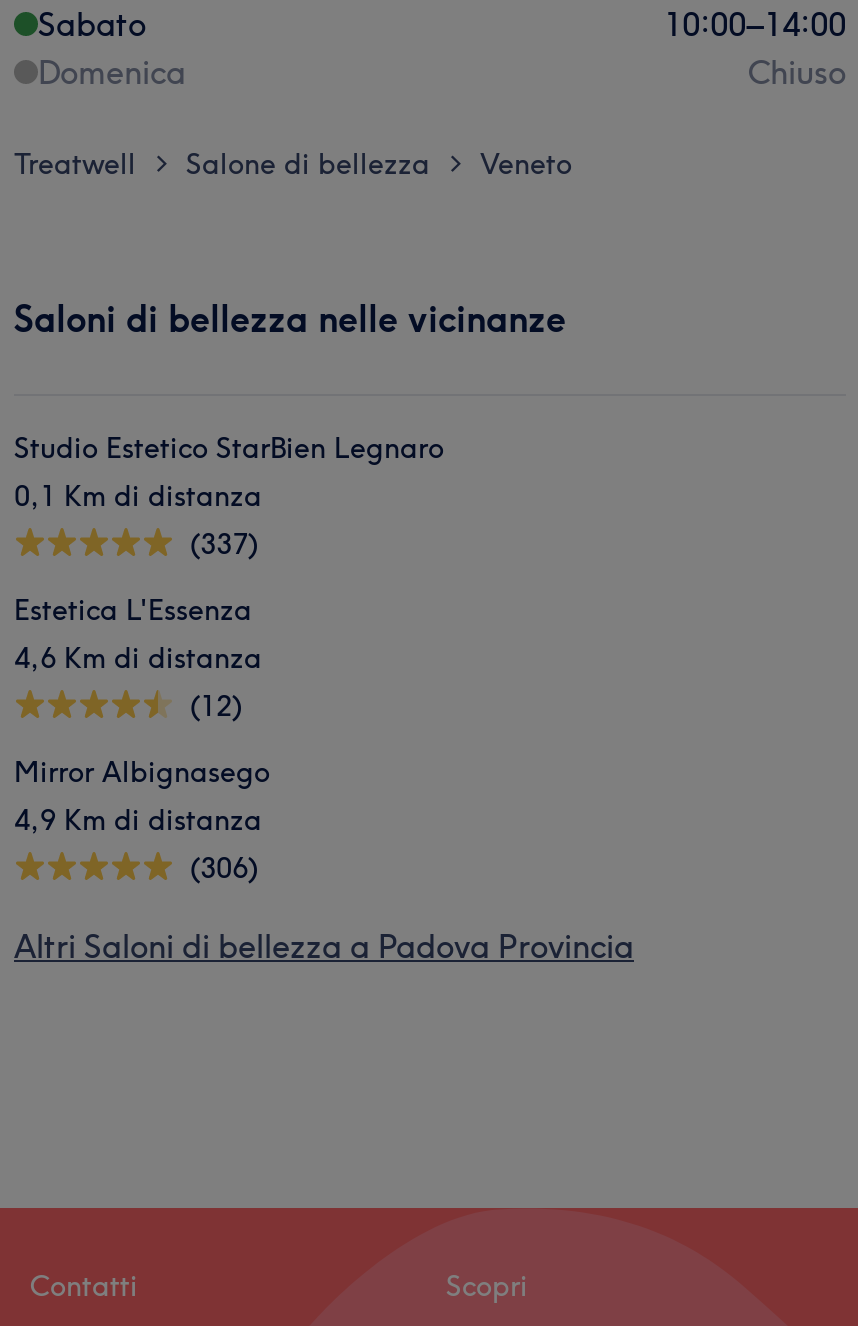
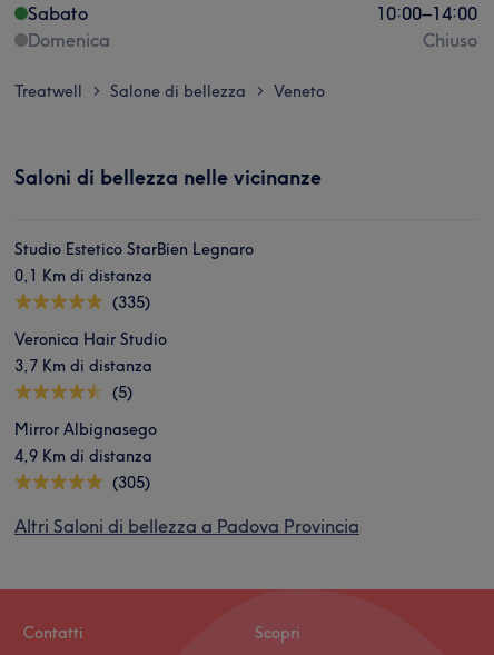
- (337)
+ (335)

- Estetica L'Essenza
- 4,6 Km di distanza
- (12)
+ Veronica Hair Studio
+ 3,7 Km di distanza
+ (5)

- (306)
+ (305)
